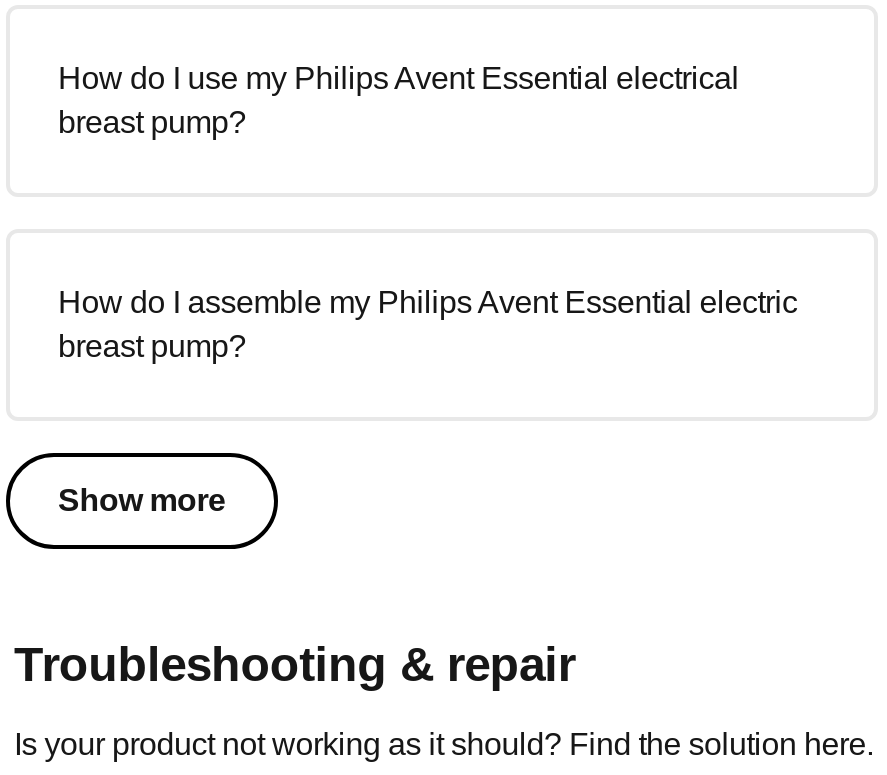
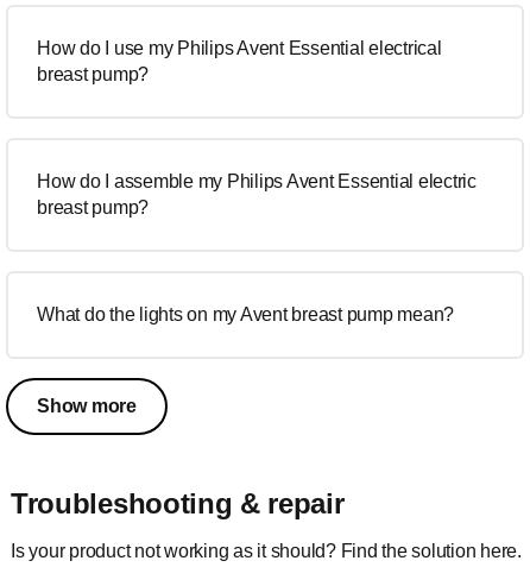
+ What do the lights on my Avent breast pump mean?
